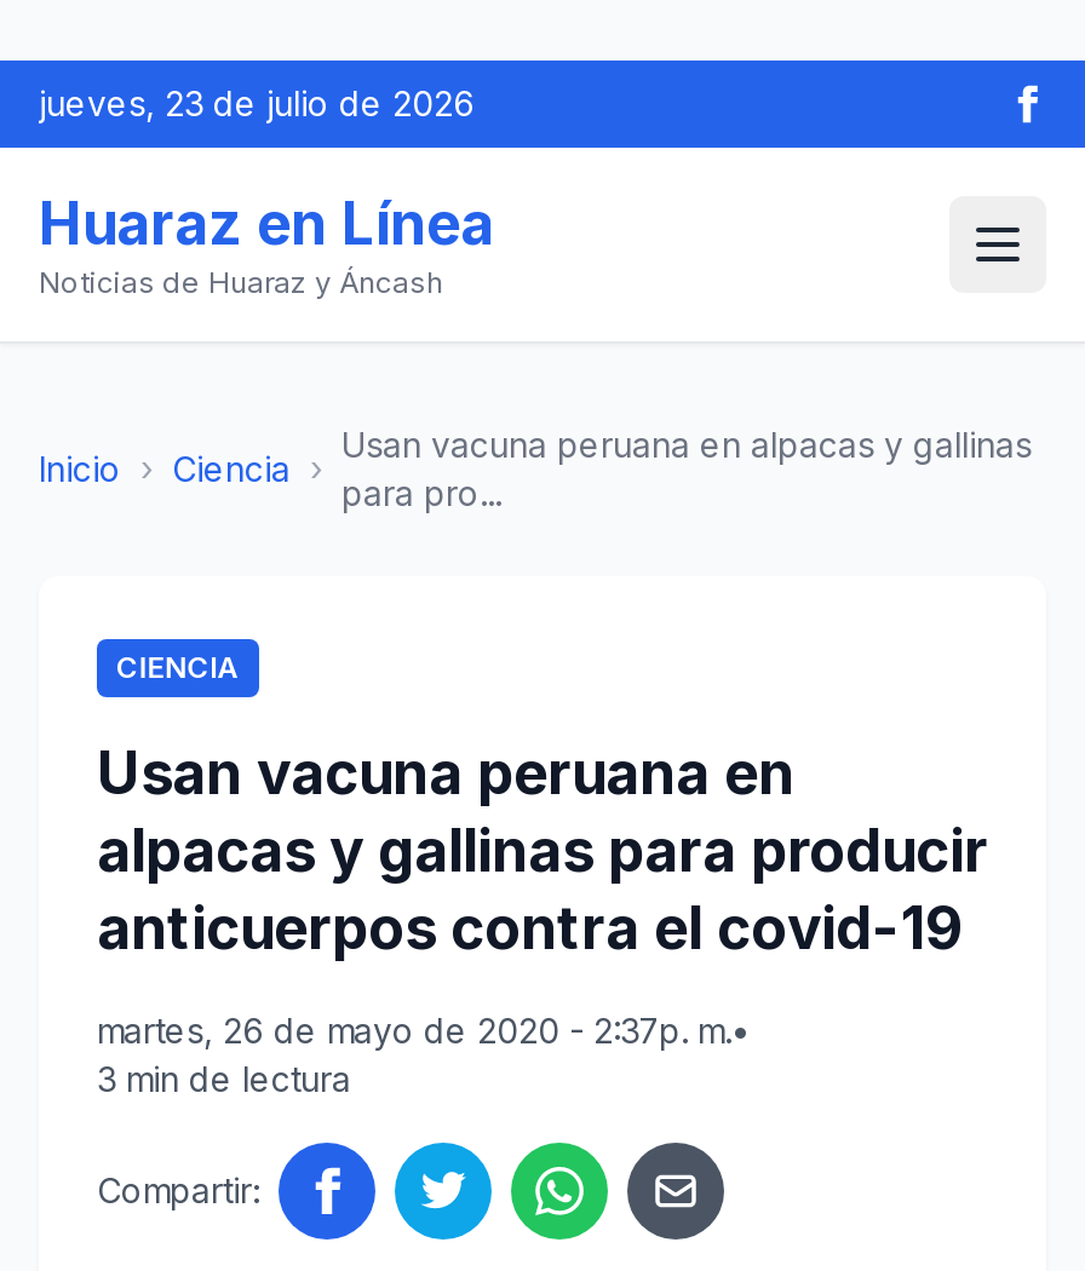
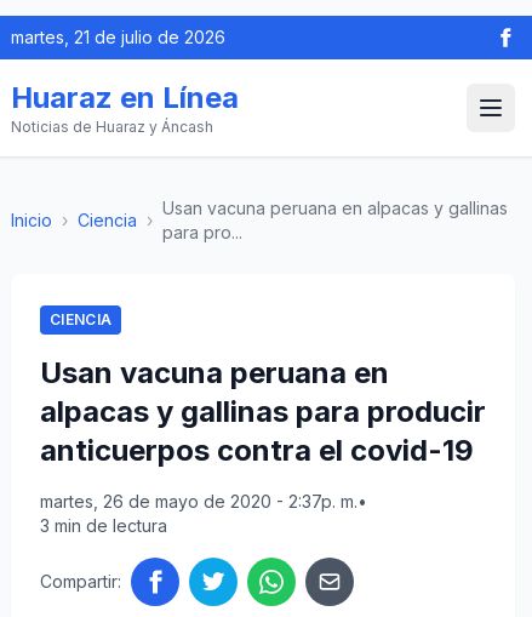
- jueves, 23 de julio de 2026
+ martes, 21 de julio de 2026
